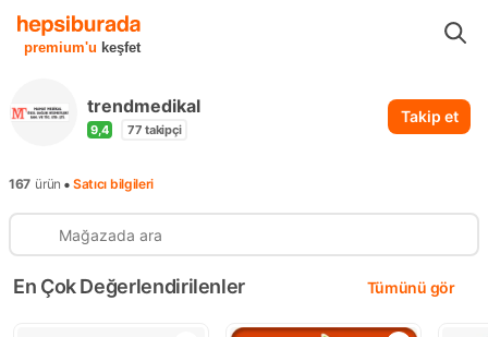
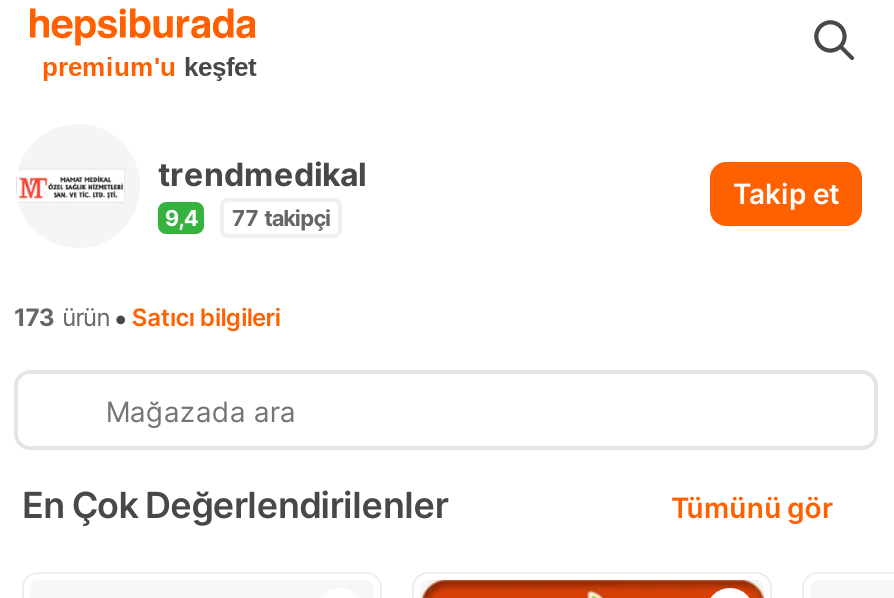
- 167 ürün • Satıcı bilgileri
+ 173 ürün • Satıcı bilgileri
